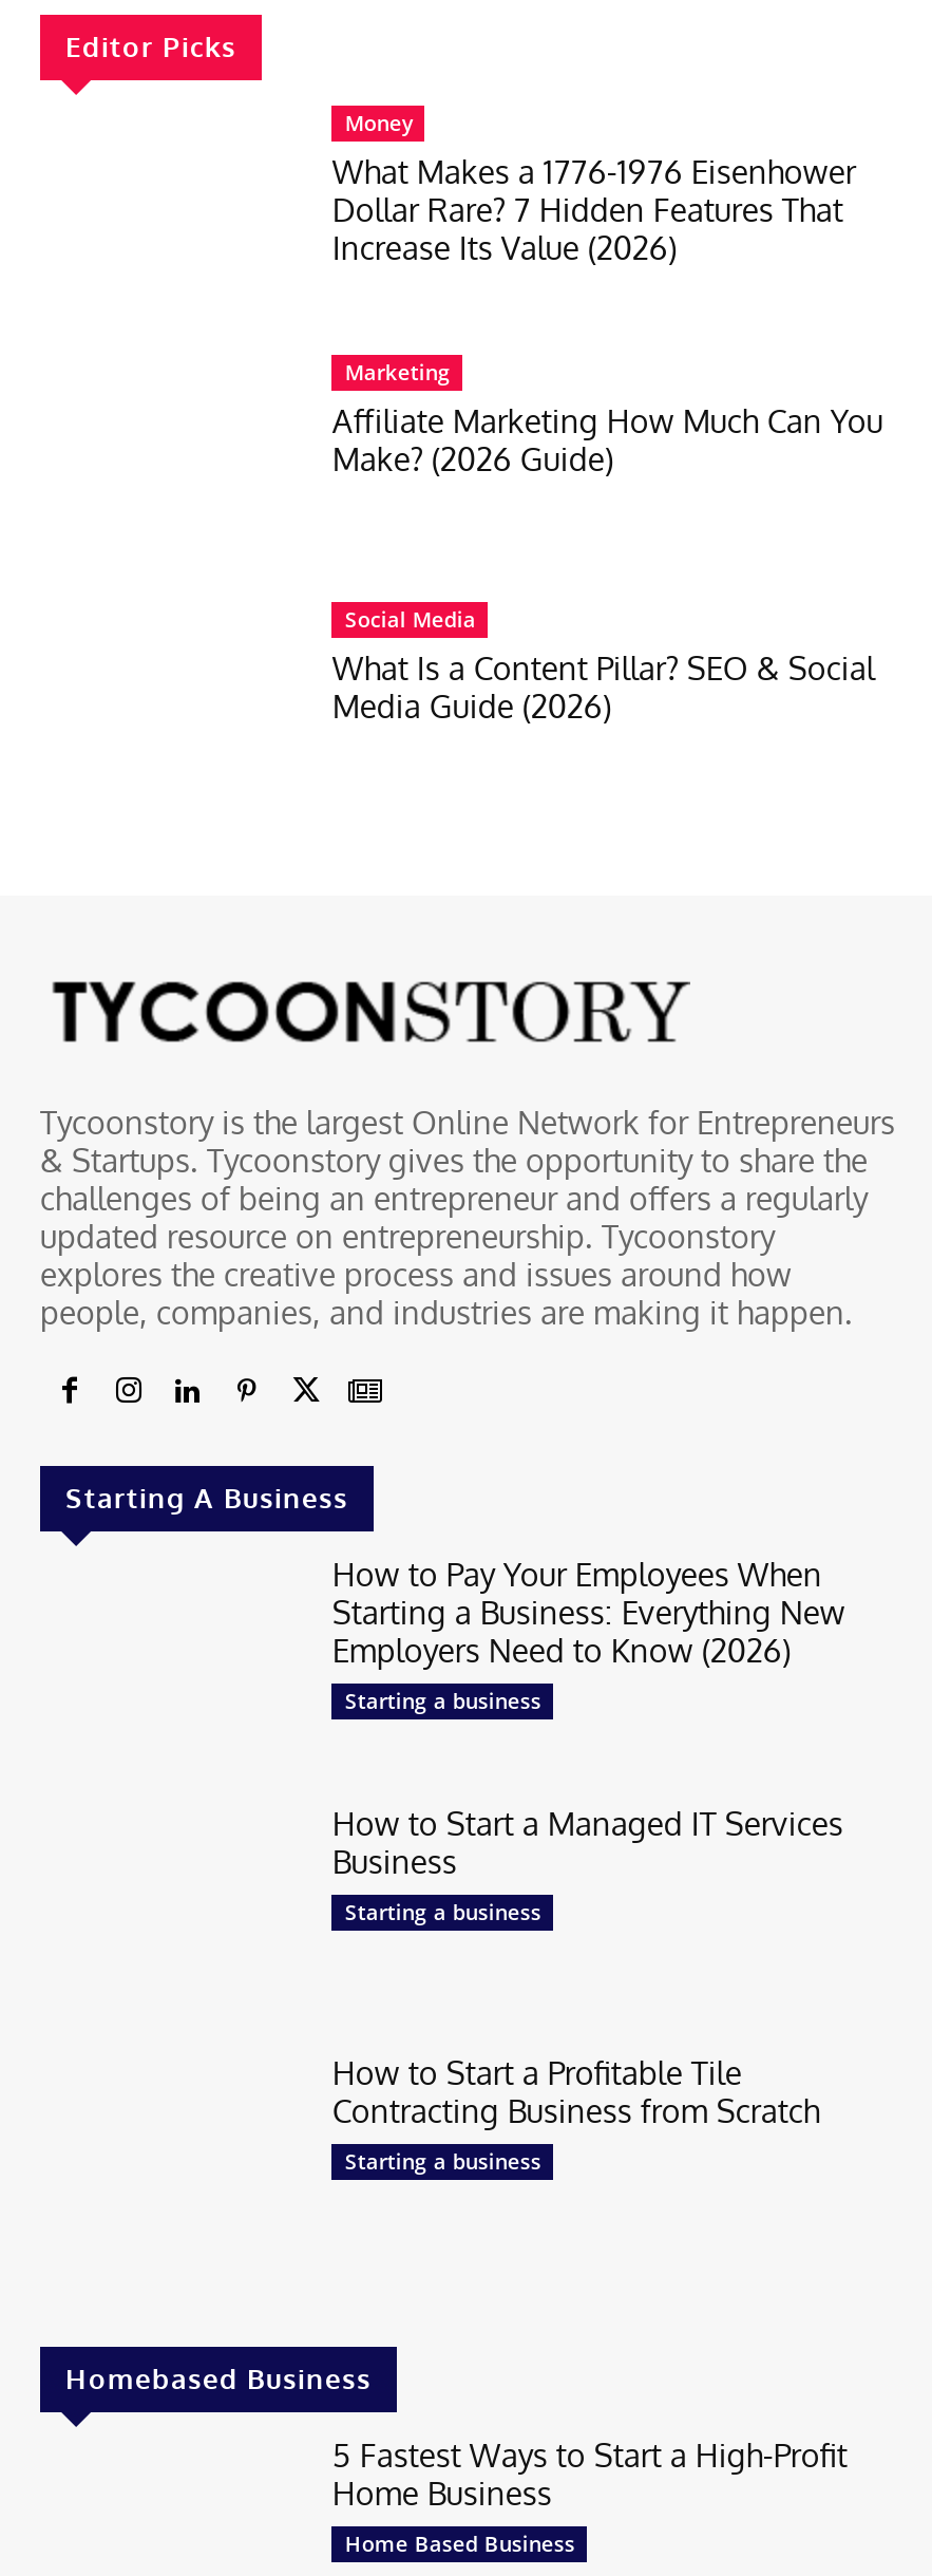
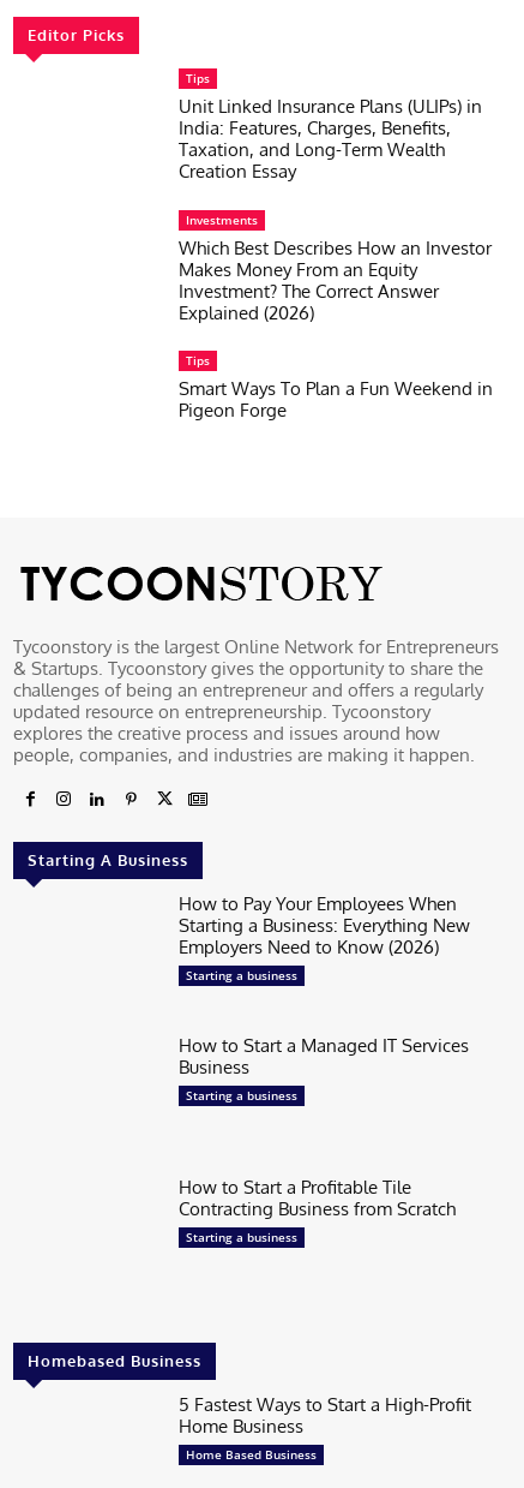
- Money
- What Makes a 1776-1976 Eisenhower
- Dollar Rare? 7 Hidden Features That
- Increase Its Value (2026)
+ Tips
+ Unit Linked Insurance Plans (ULIPs) in
+ India: Features, Charges, Benefits,
+ Taxation, and Long-Term Wealth
+ Creation Essay

- Marketing
- Affiliate Marketing How Much Can You
- Make? (2026 Guide)
+ Investments
+ Which Best Describes How an Investor
+ Makes Money From an Equity
+ Investment? The Correct Answer
+ Explained (2026)

- Social Media
- What Is a Content Pillar? SEO & Social
- Media Guide (2026)
+ Tips
+ Smart Ways To Plan a Fun Weekend in
+ Pigeon Forge
